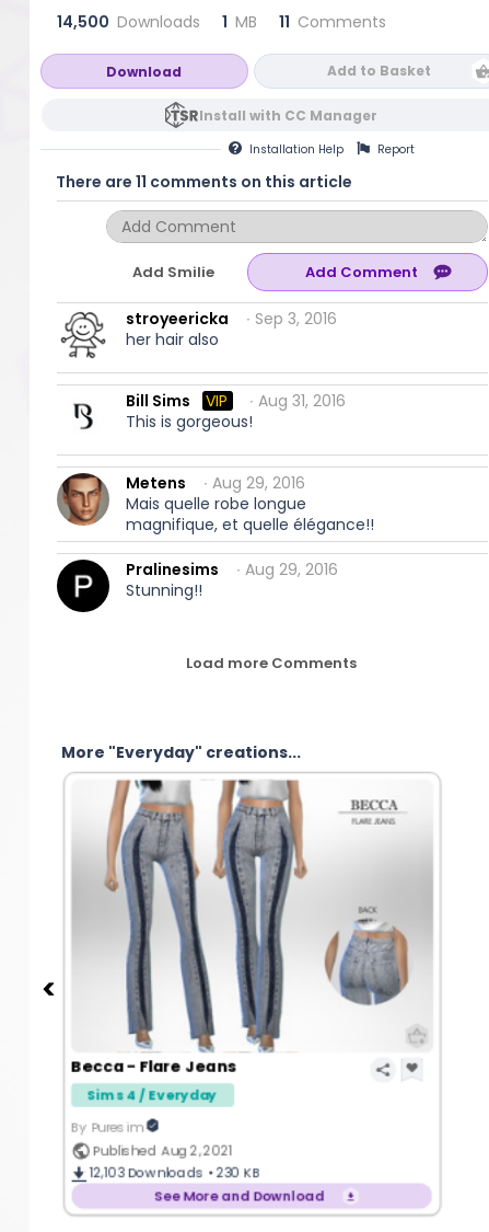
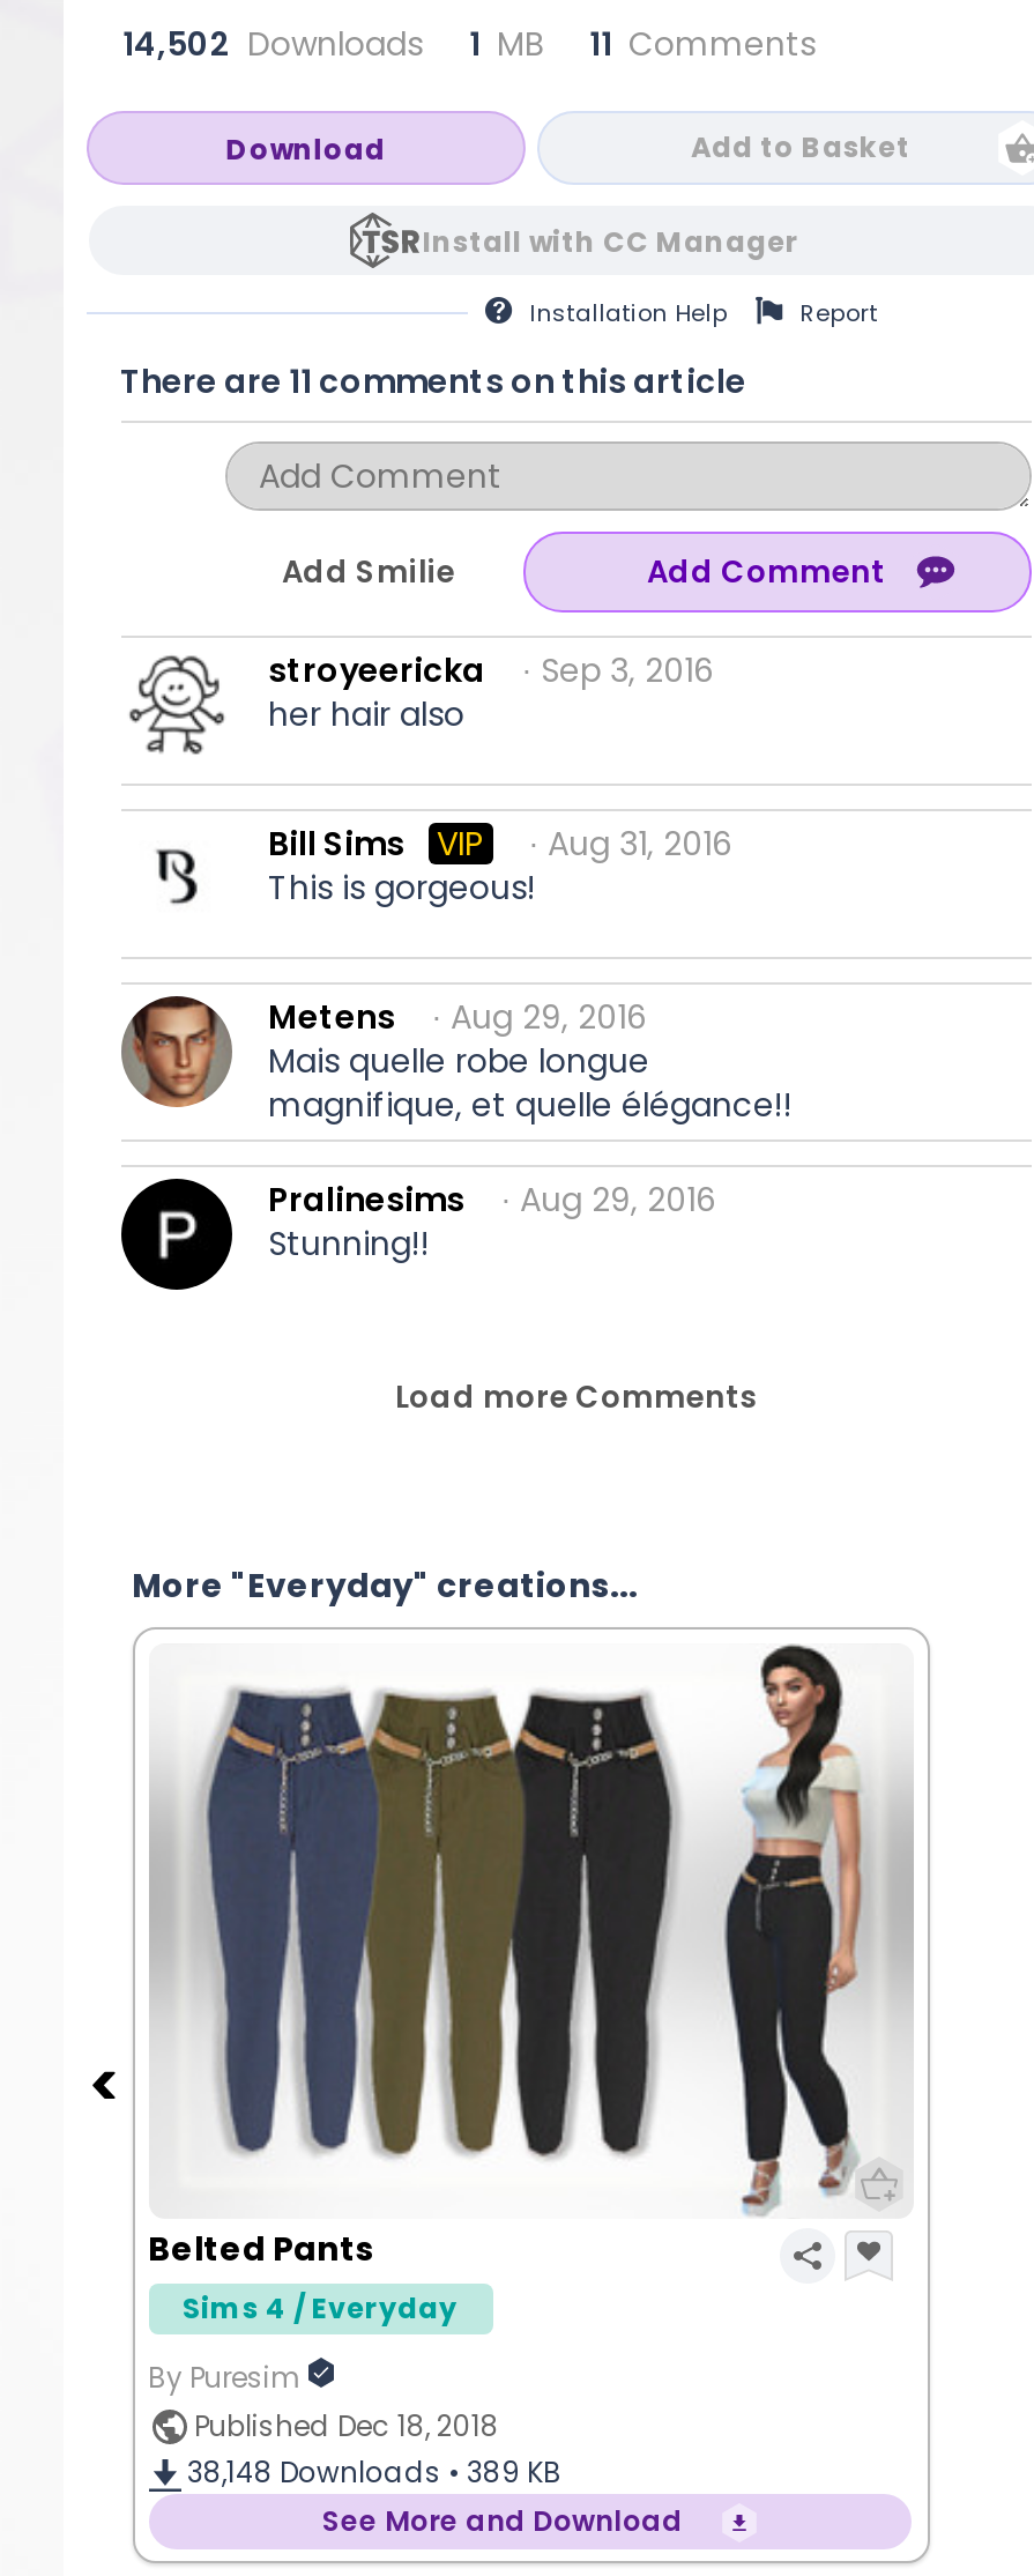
- 14,500 Downloads 1 MB 11 Comments
+ 14,502 Downloads 1 MB 11 Comments

- [image]
- Becca - Flare Jeans
+ [image]
+ Belted Pants

- Published Aug 2, 2021
+ Published Dec 18, 2018

- 12,103 Downloads • 230 KB
+ 38,148 Downloads • 389 KB
